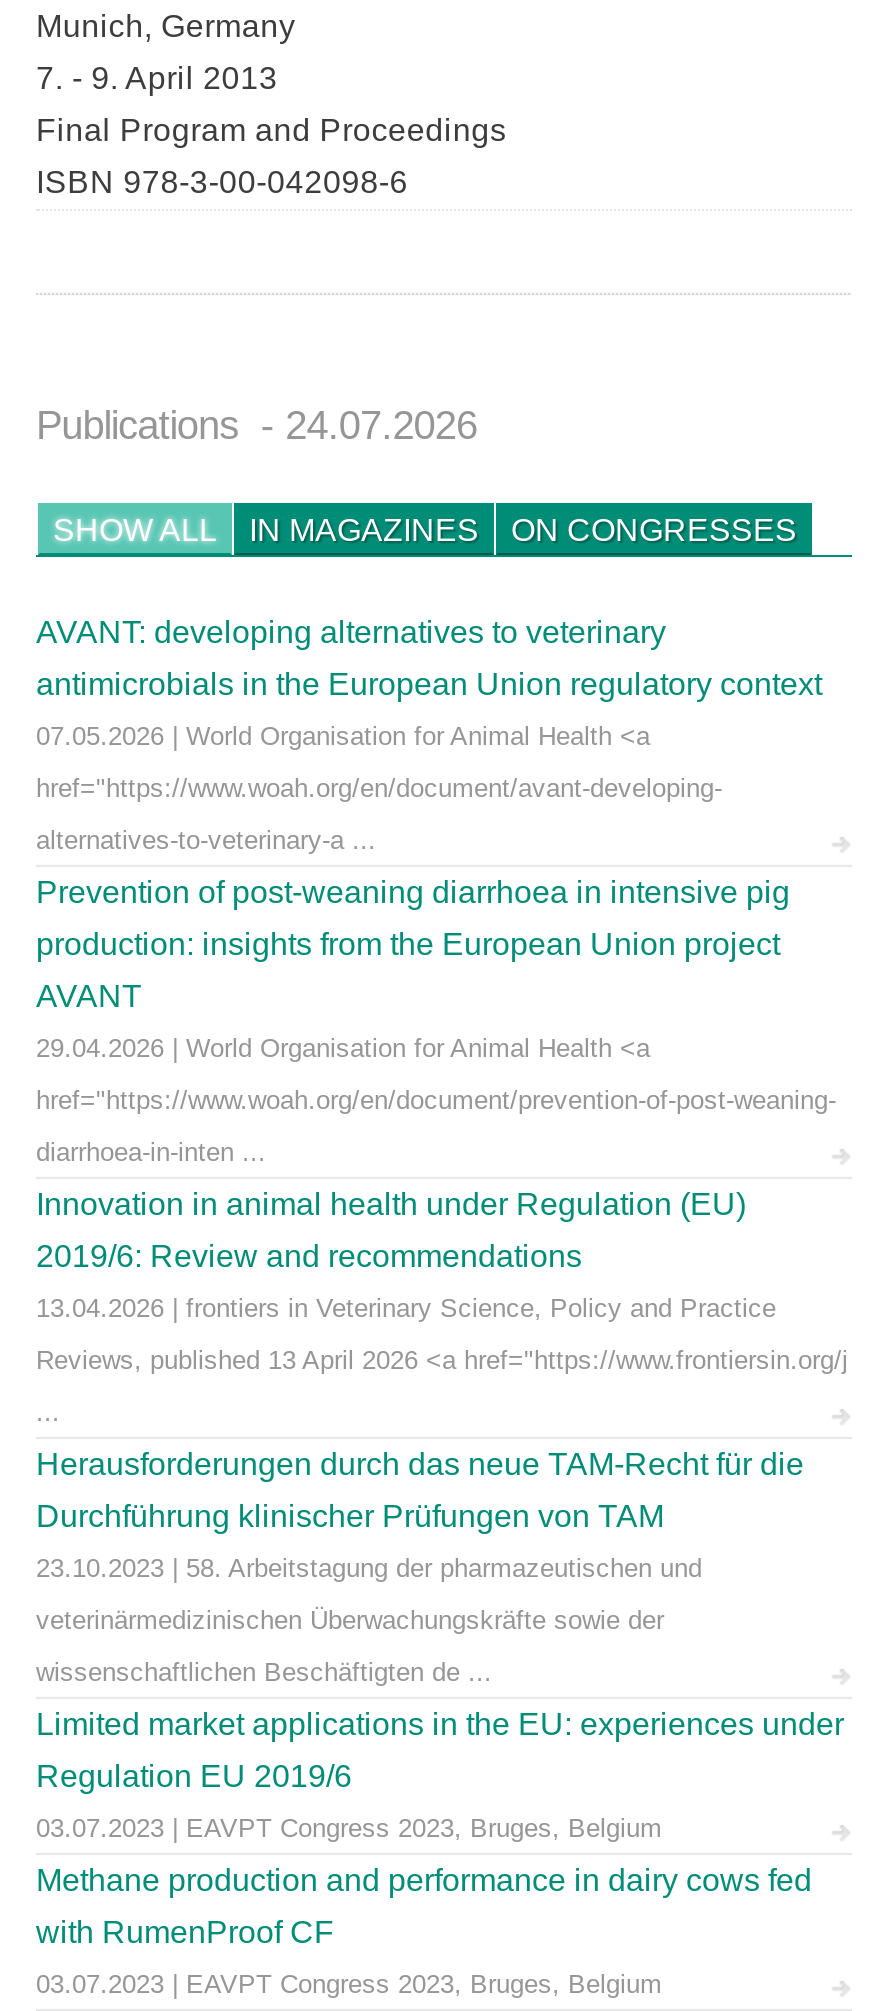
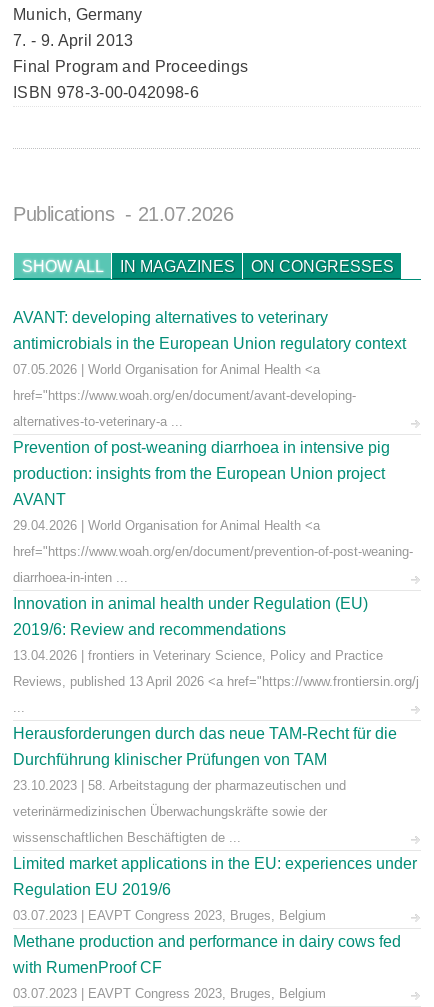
- Publications - 24.07.2026
+ Publications - 21.07.2026
